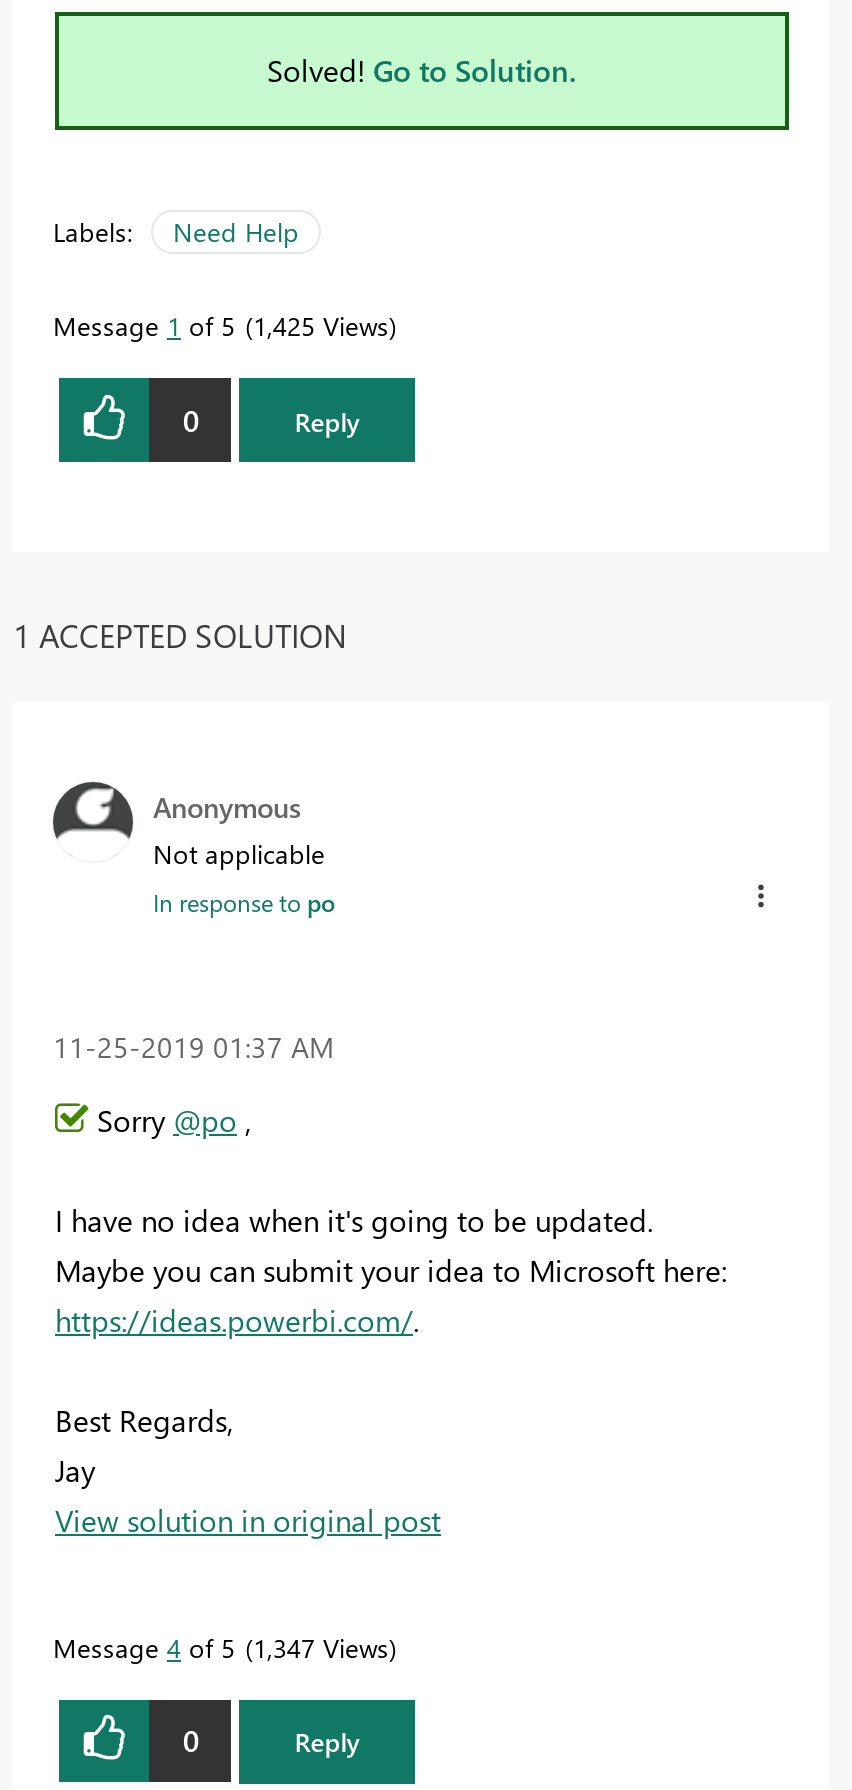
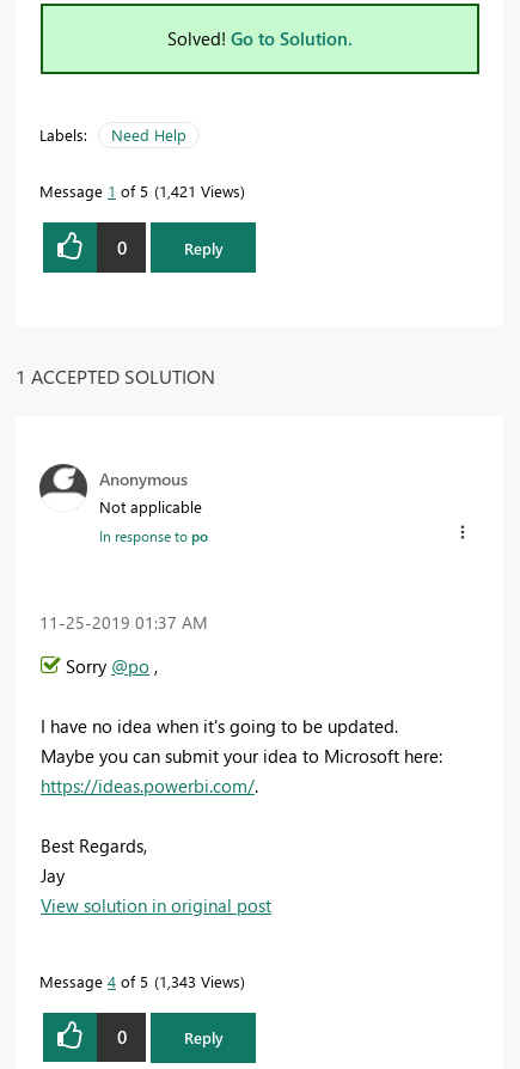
- Message 1 of 5 1,425 Views
+ Message 1 of 5 1,421 Views

- Message 4 of 5 1,347 Views
+ Message 4 of 5 1,343 Views
